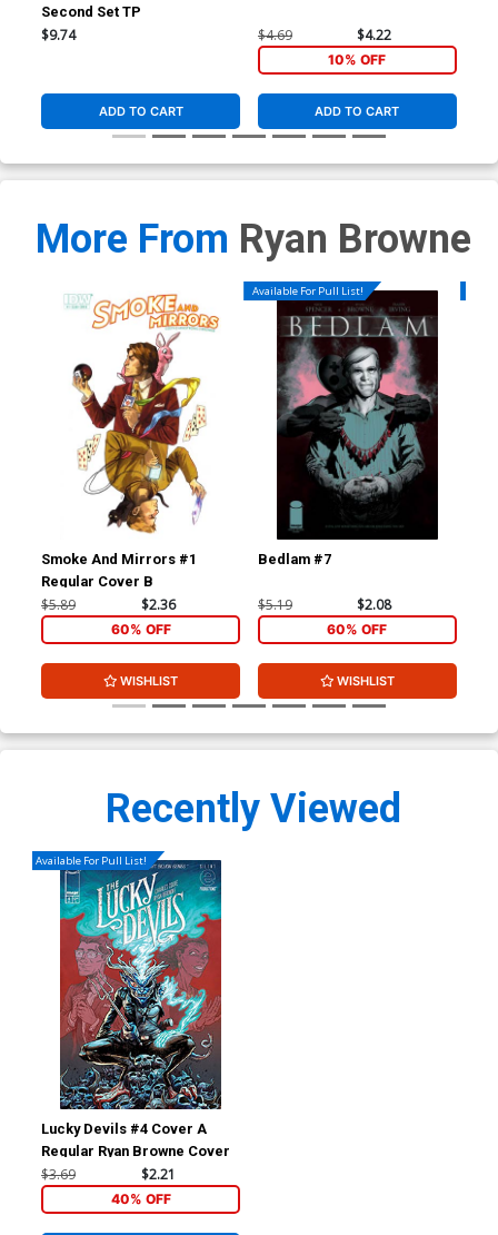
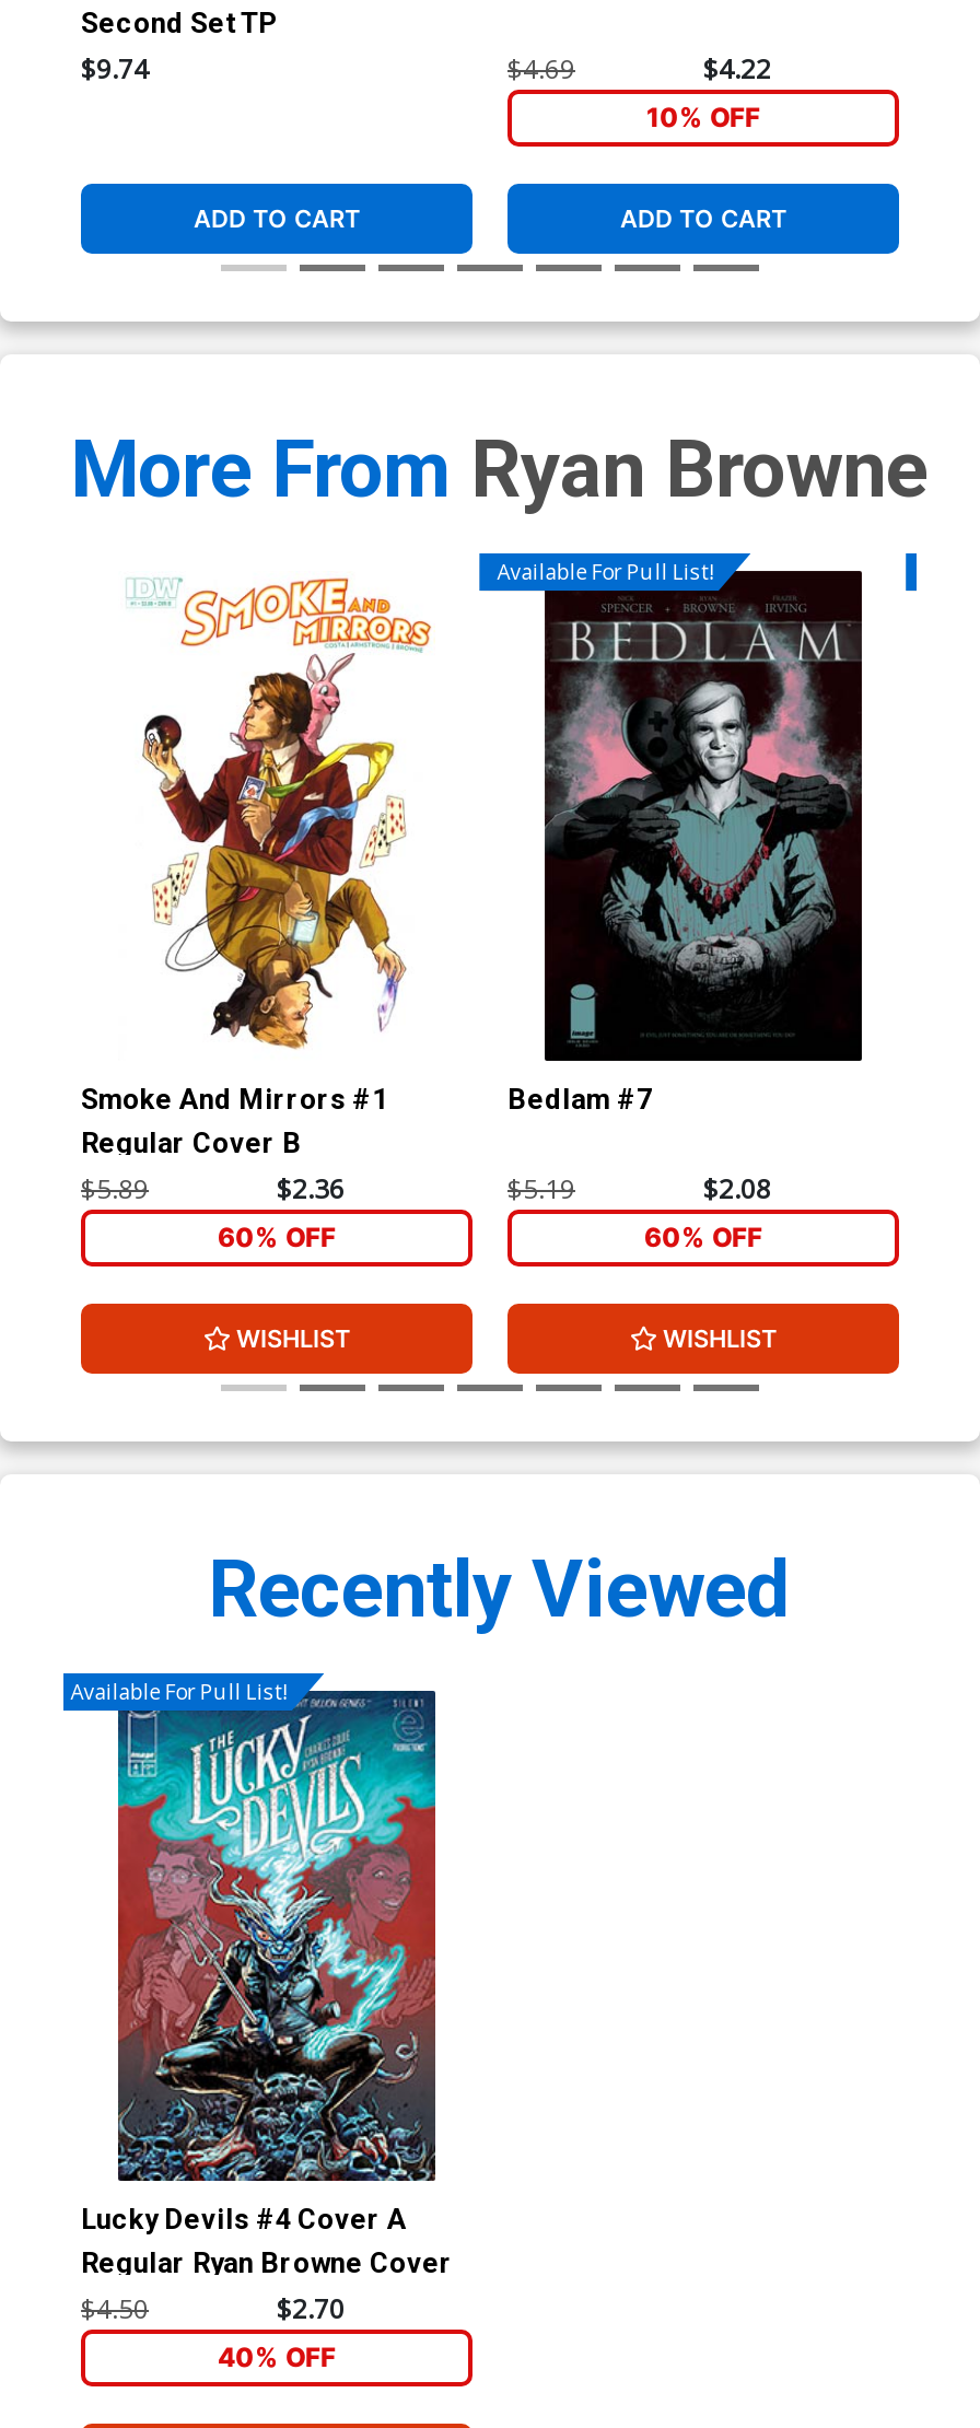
- $3.69
+ $4.50

- $2.21
+ $2.70
